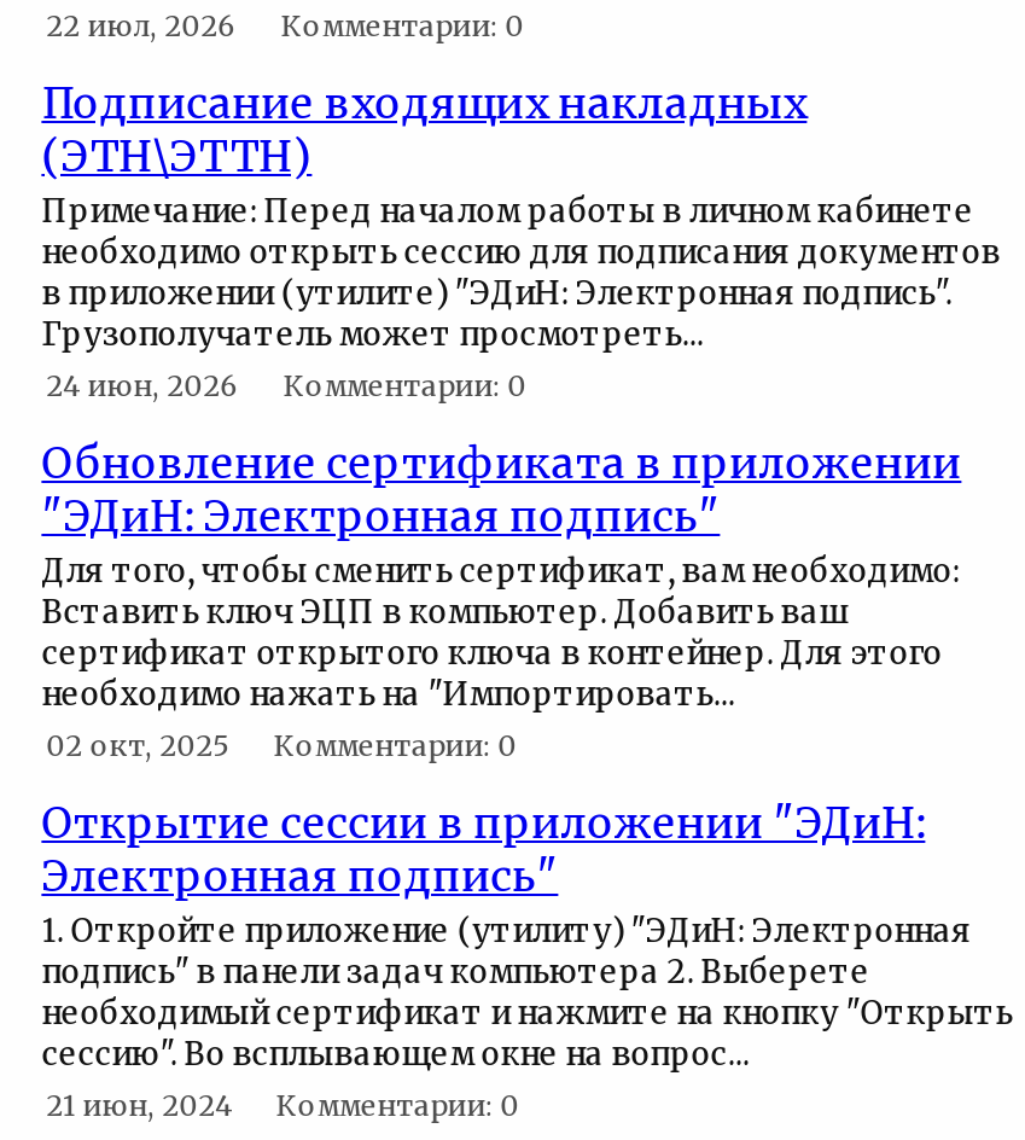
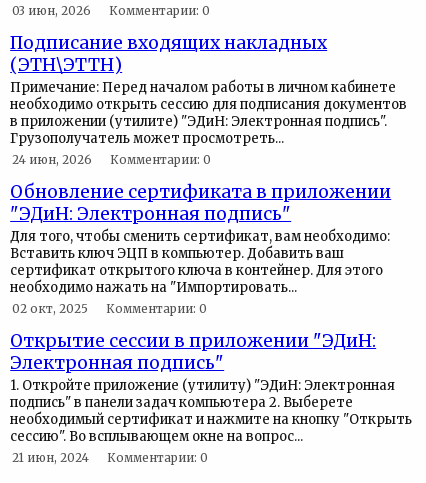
- 22 июл, 2026 Комментарии: 0
+ 03 июн, 2026 Комментарии: 0
